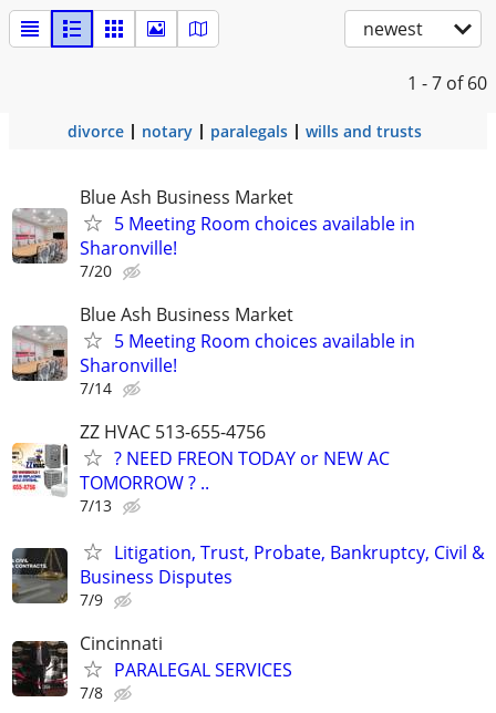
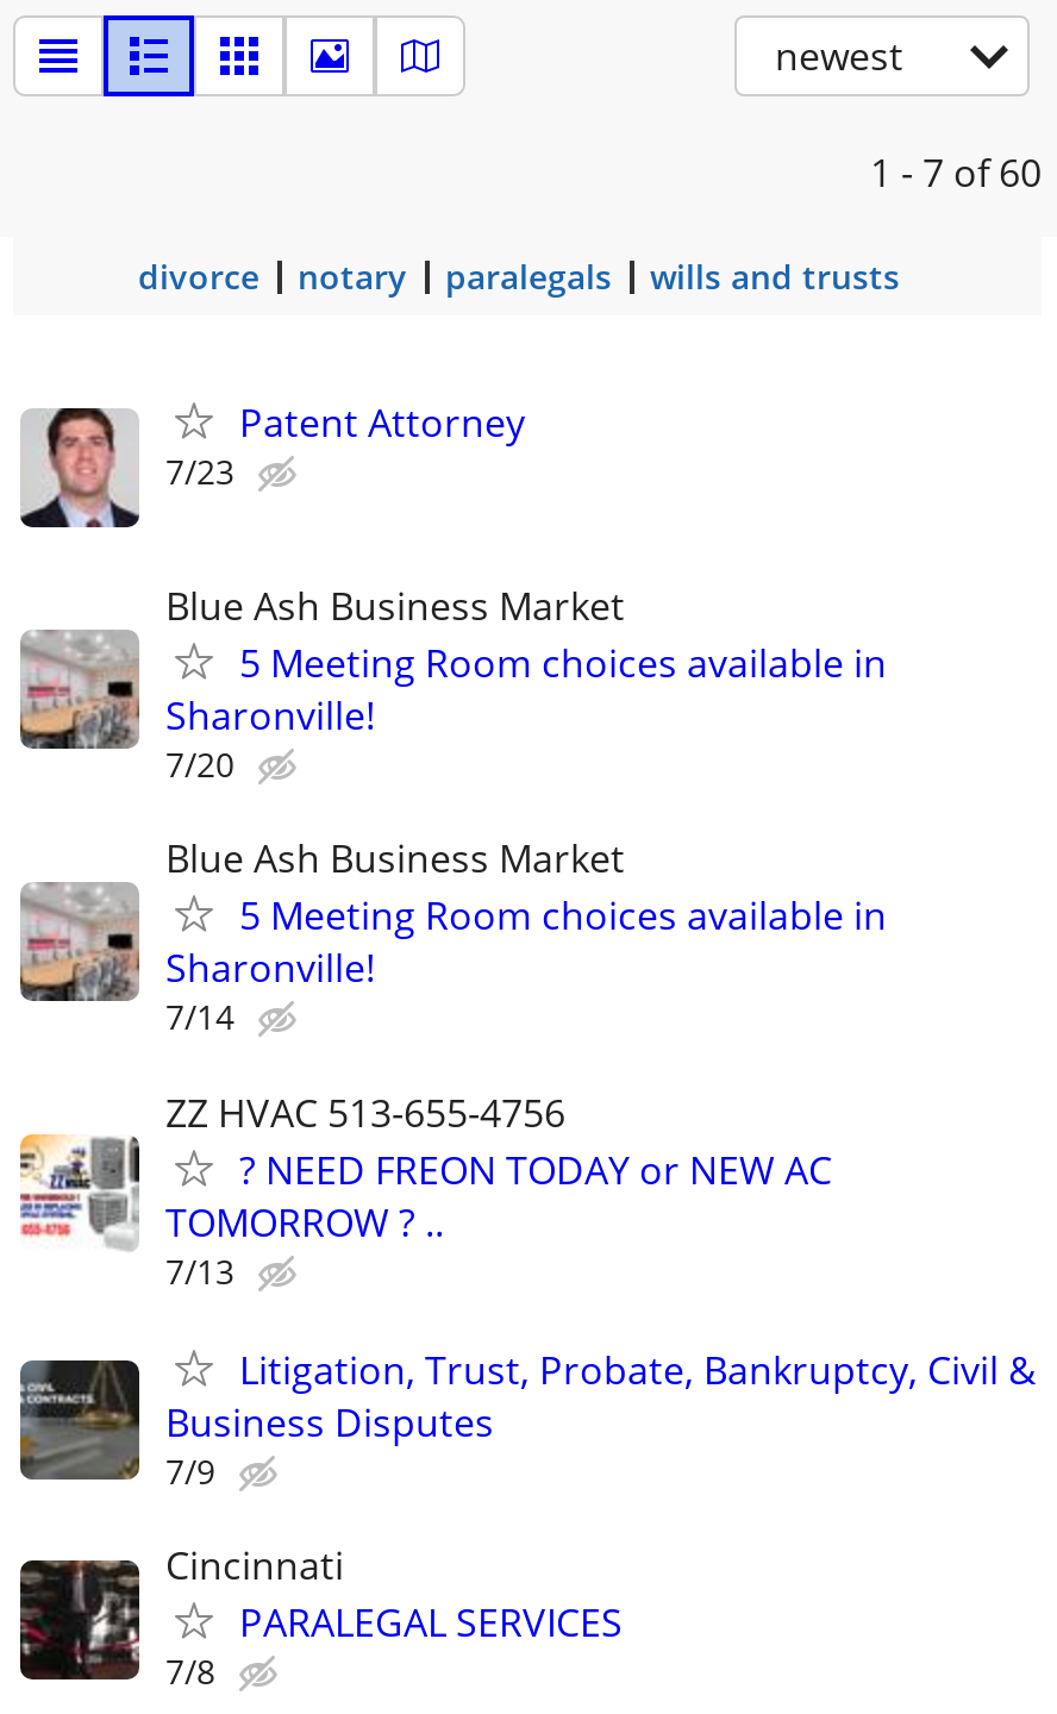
+ [image]
+ Patent Attorney
+ 7/23
